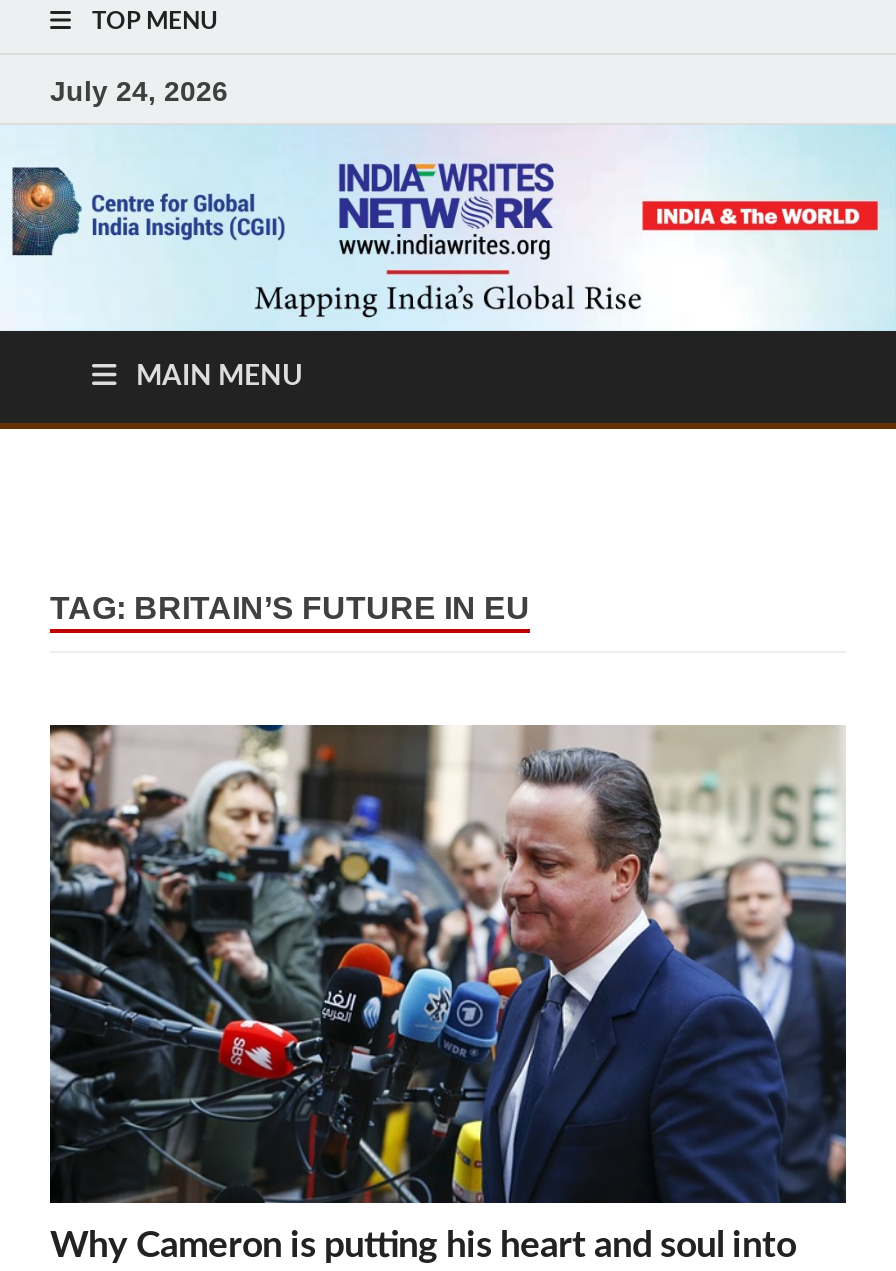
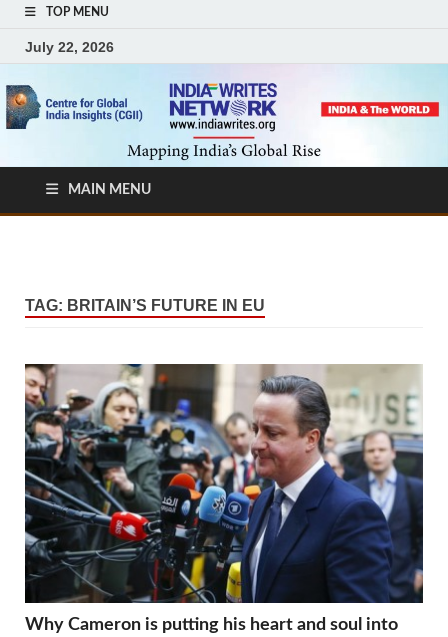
- July 24, 2026
+ July 22, 2026
